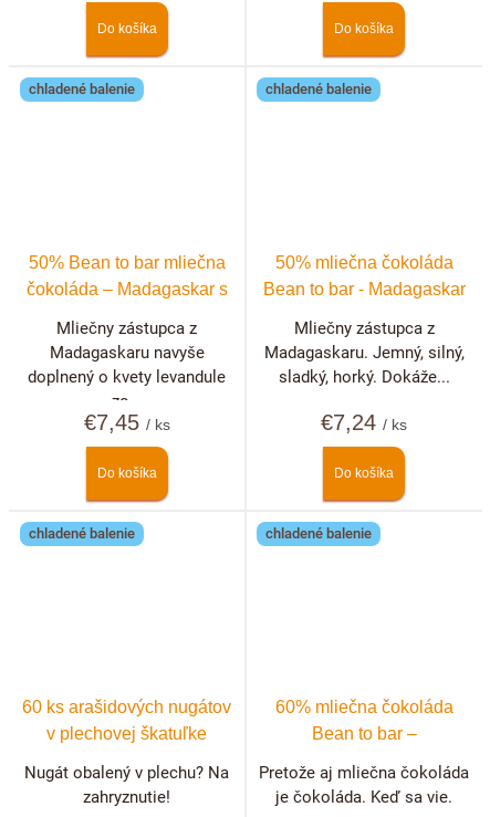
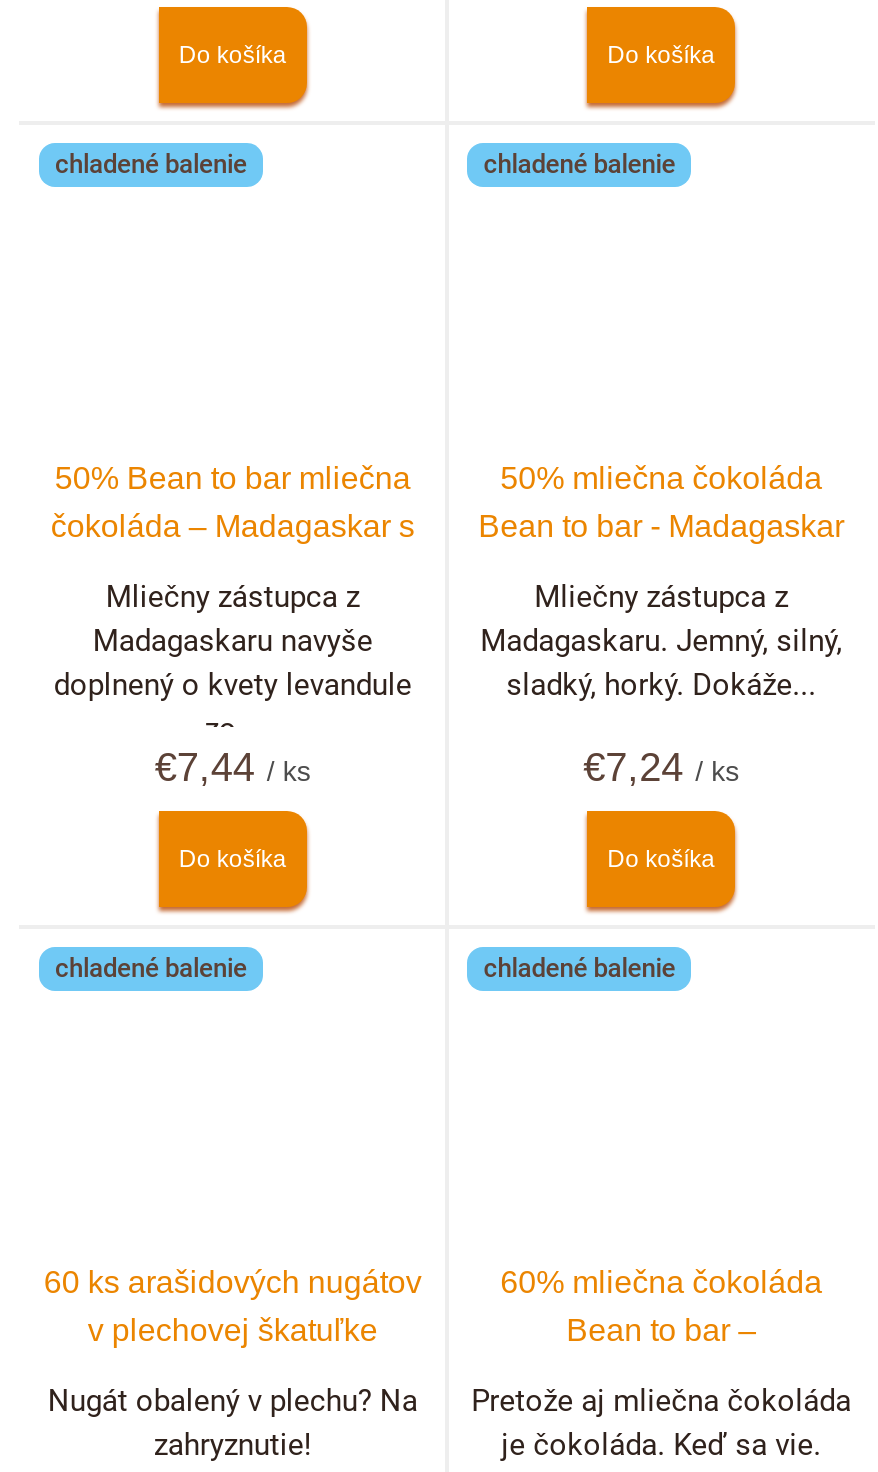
- €7,45 / ks
+ €7,44 / ks
